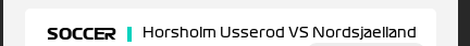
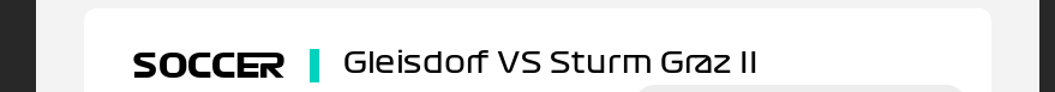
- Horsholm Usserod VS Nordsjaelland
+ Gleisdorf VS Sturm Graz II
